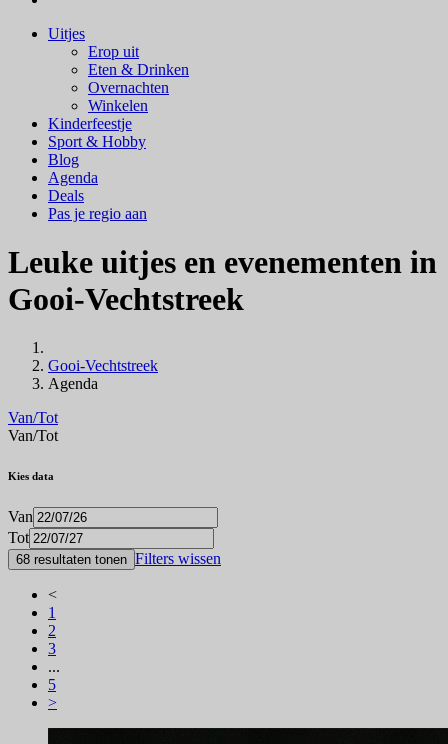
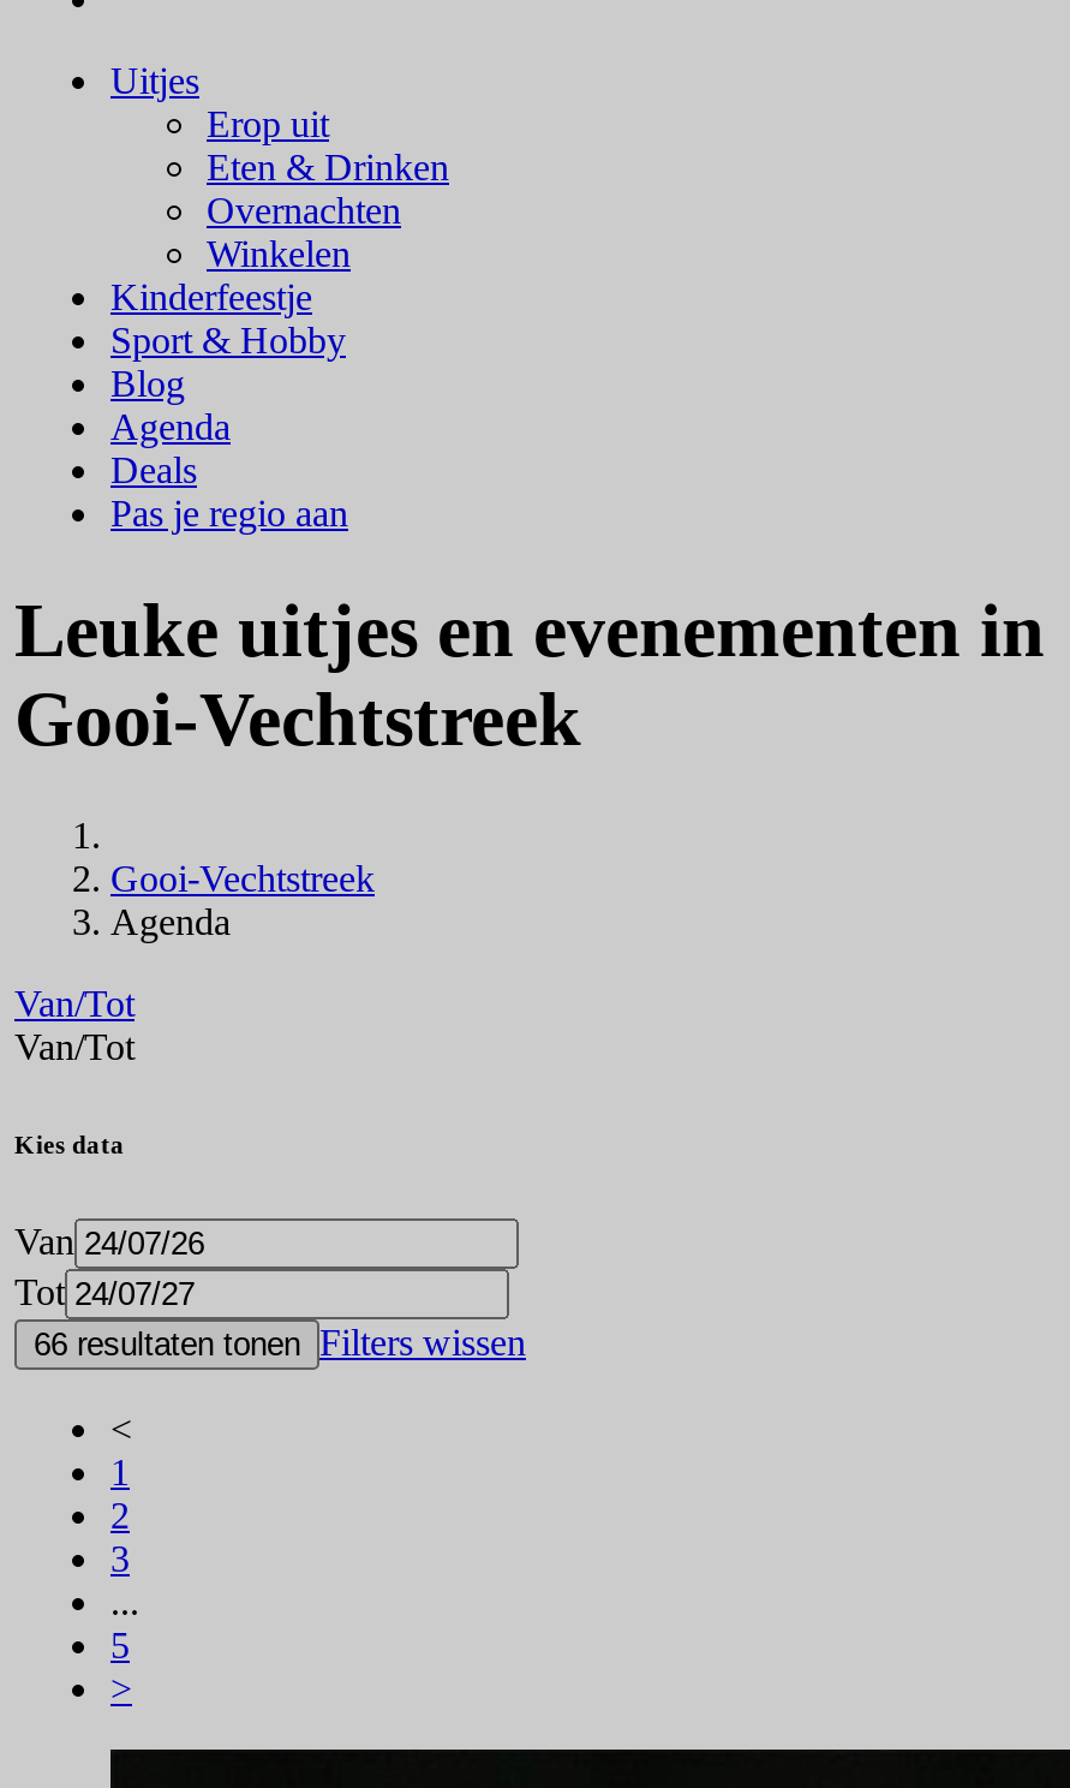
- 68 resultaten tonen Filters wissen
+ 66 resultaten tonen Filters wissen
